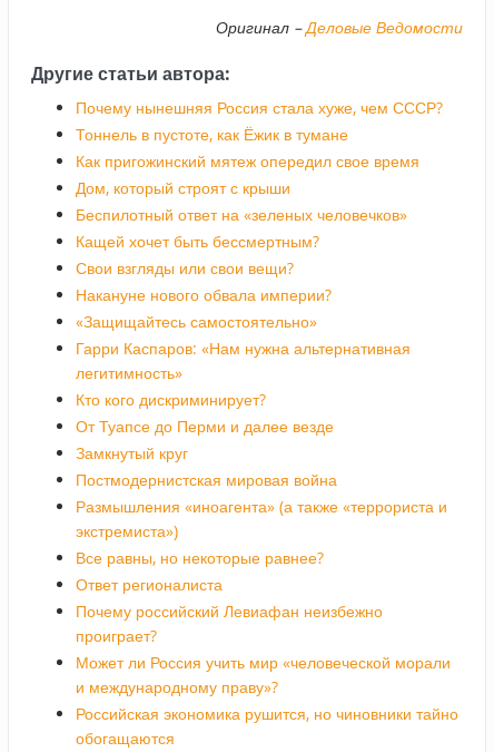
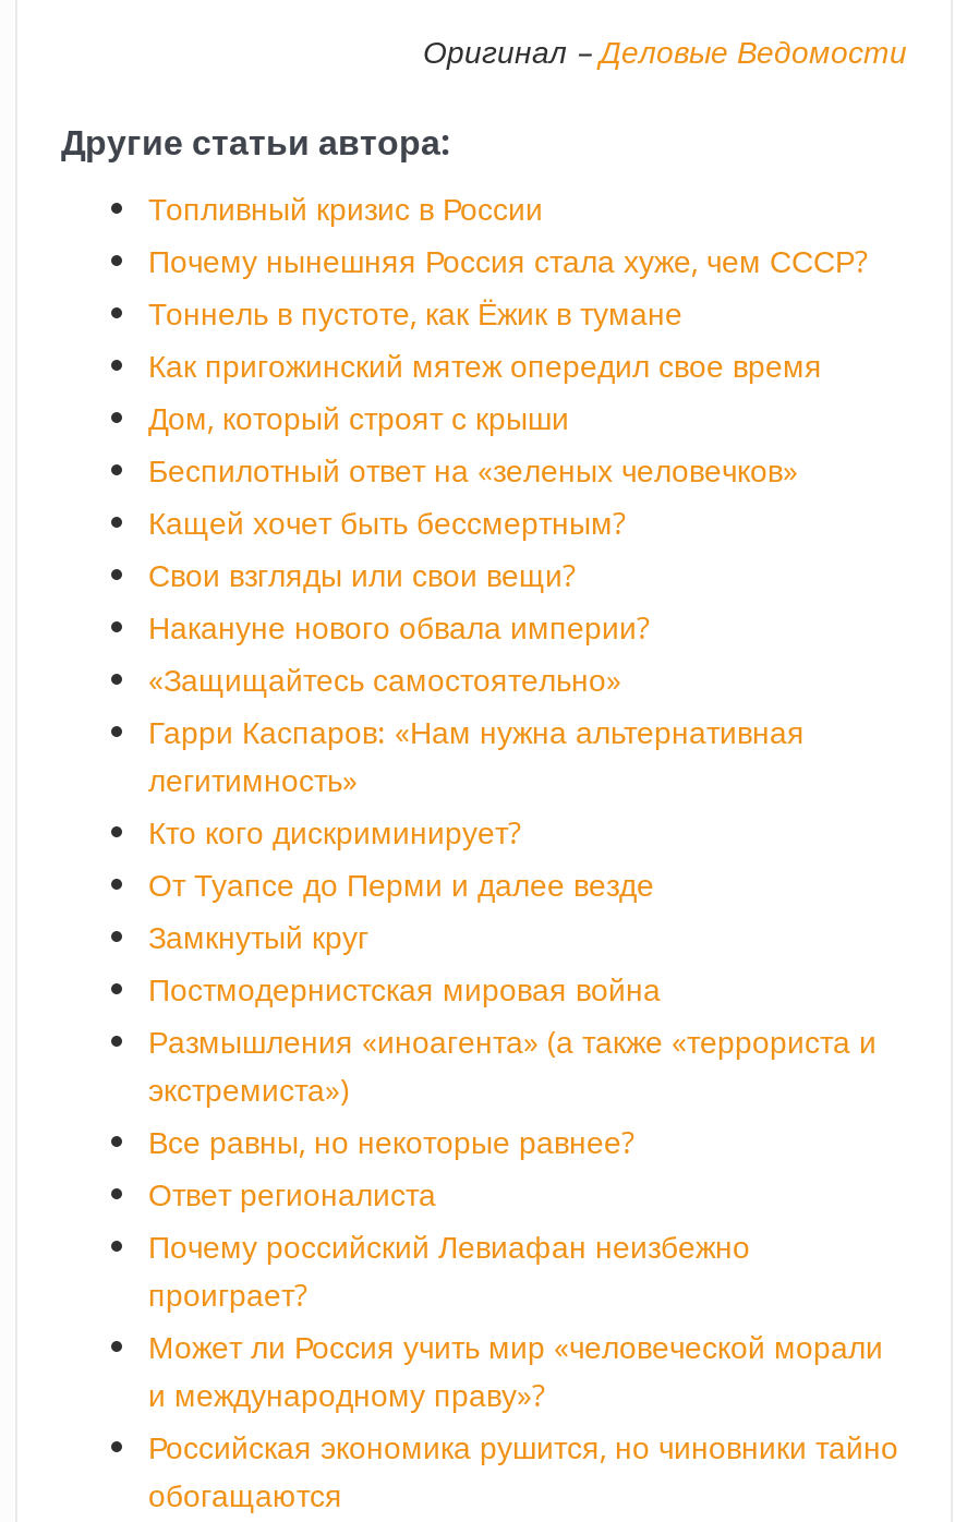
+ Топливный кризис в России
